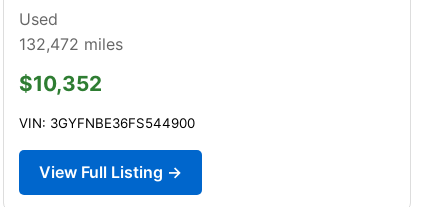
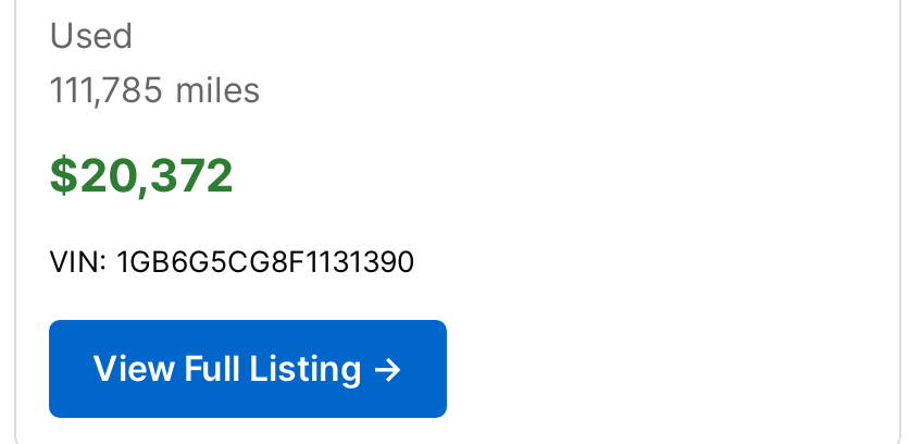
- 132,472 miles
+ 111,785 miles

- $10,352
+ $20,372

- VIN: 3GYFNBE36FS544900
+ VIN: 1GB6G5CG8F1131390
